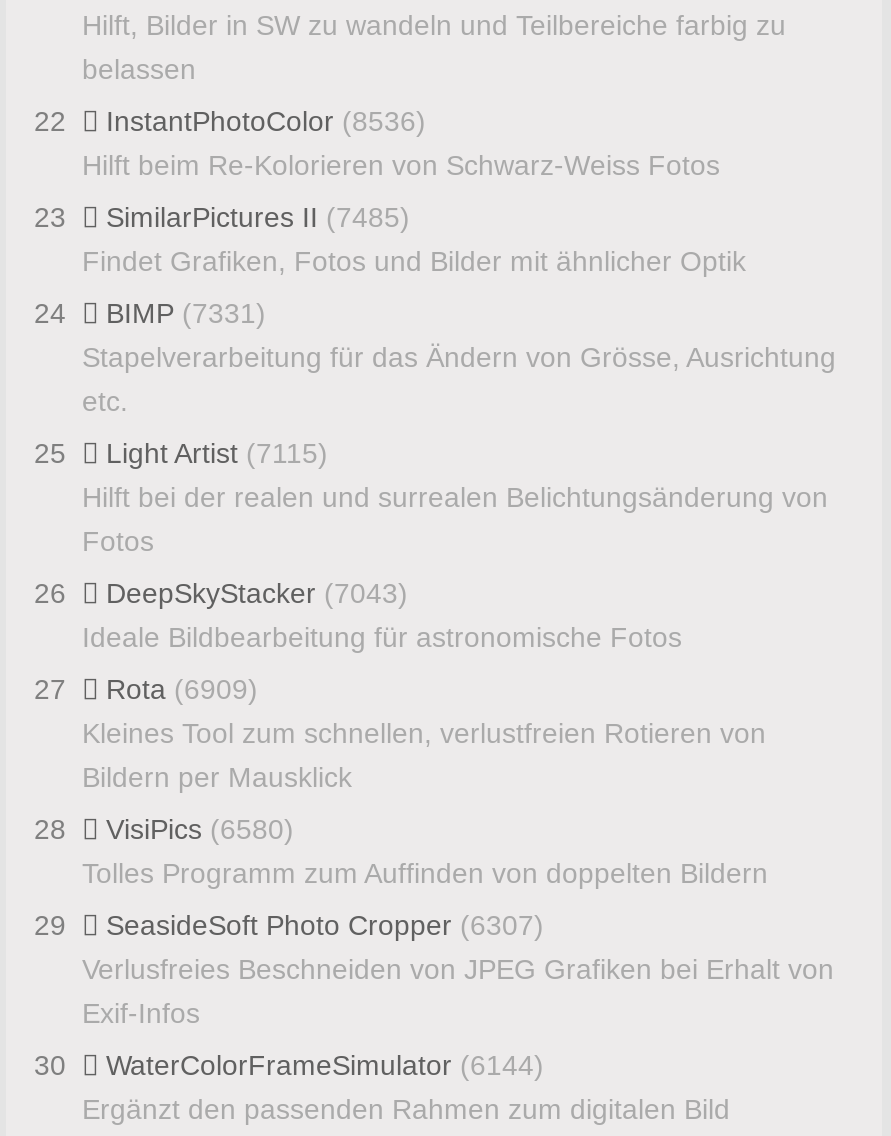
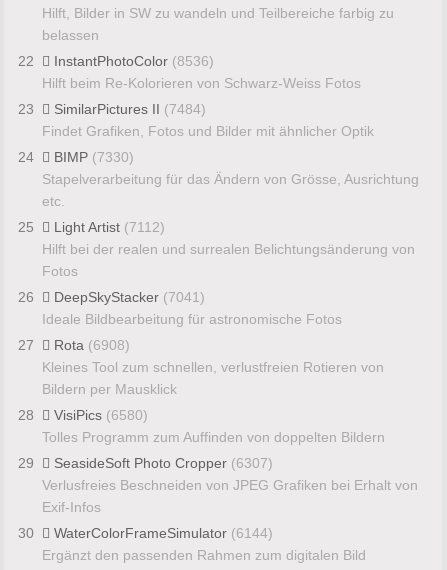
- SimilarPictures II (7485)
+ SimilarPictures II (7484)

- 24 BIMP (7331)
+ 24 BIMP (7330)

- 25 Light Artist (7115)
+ 25 Light Artist (7112)

- DeepSkyStacker (7043)
+ DeepSkyStacker (7041)

- 27 Rota (6909)
+ 27 Rota (6908)
